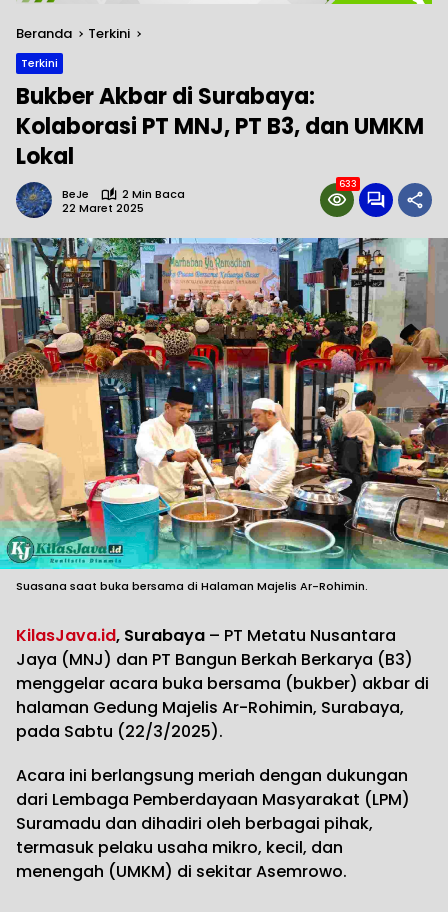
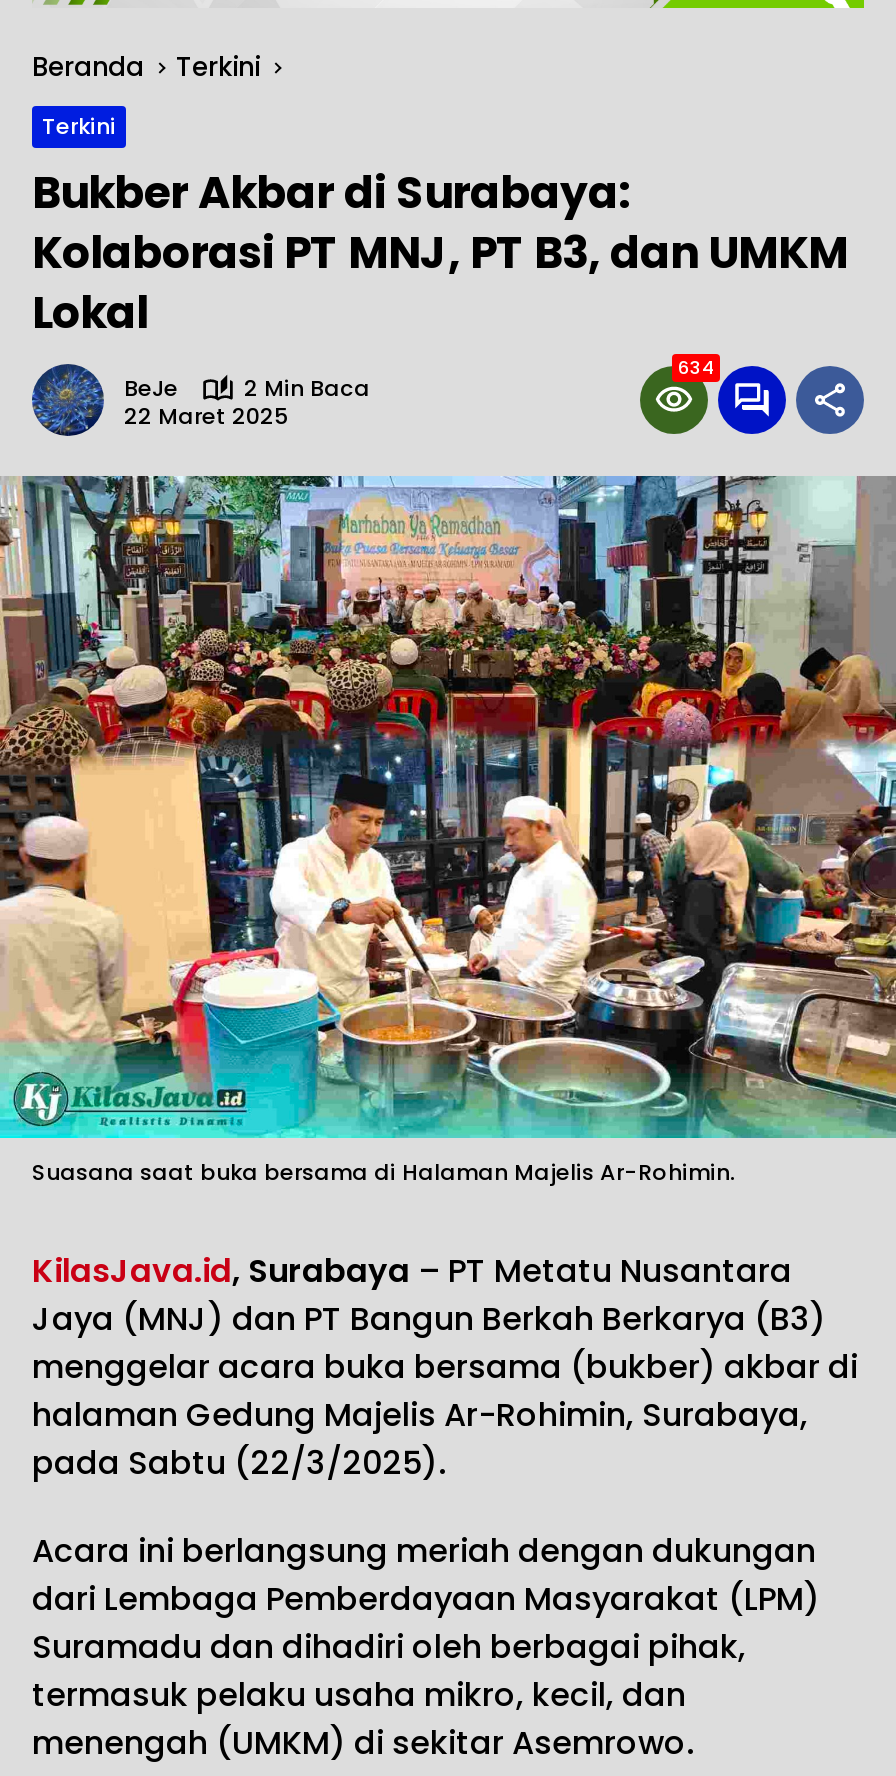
- 633
+ 634
